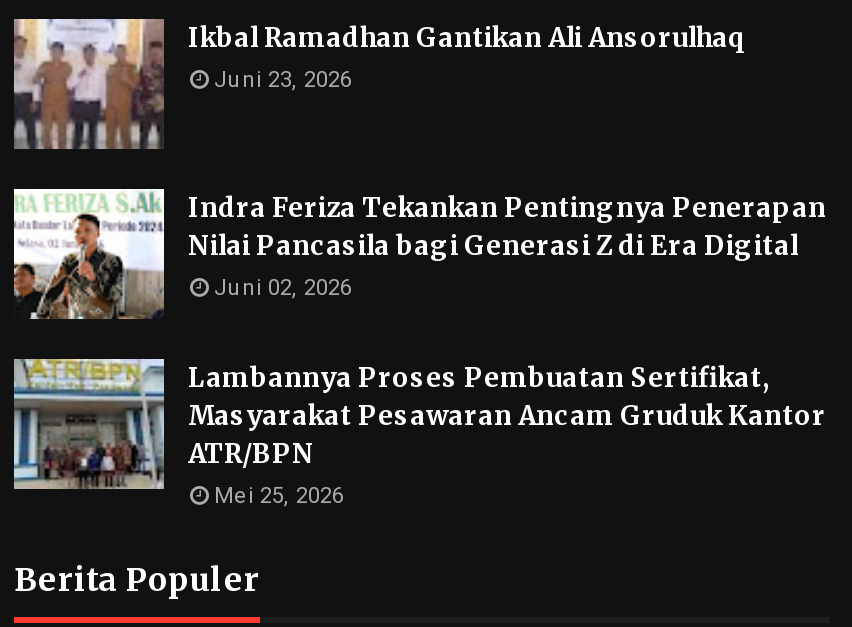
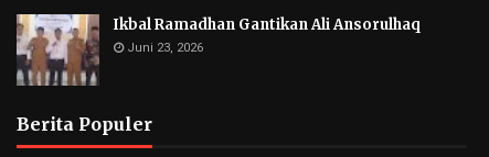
- [image]
- Indra Feriza Tekankan Pentingnya Penerapan
- Nilai Pancasila bagi Generasi Z di Era Digital
- Juni 02, 2026
- Lambannya Proses Pembuatan Sertifikat,
- Masyarakat Pesawaran Ancam Gruduk Kantor
- ATR/BPN
- Mei 25, 2026

- [image]
